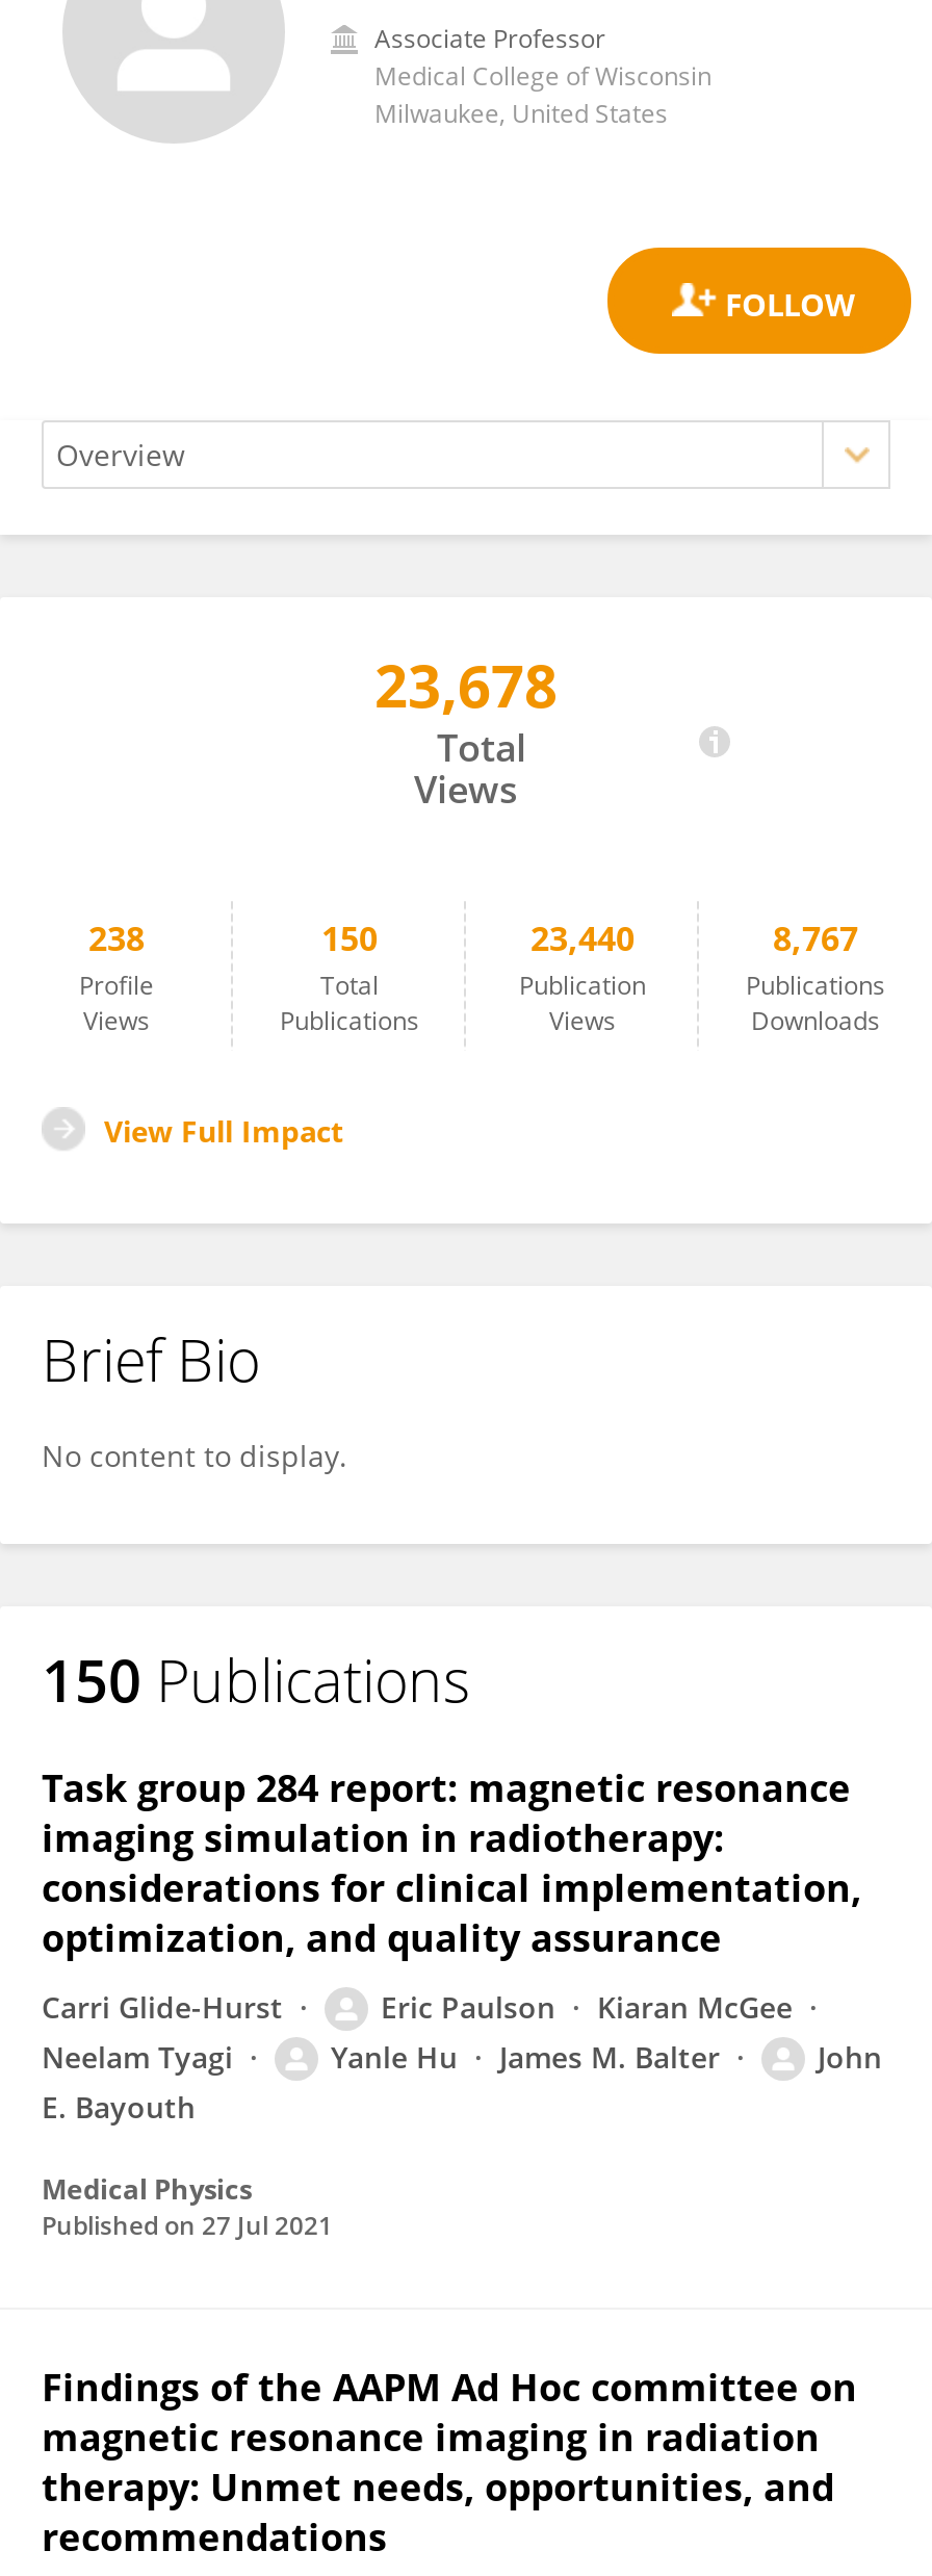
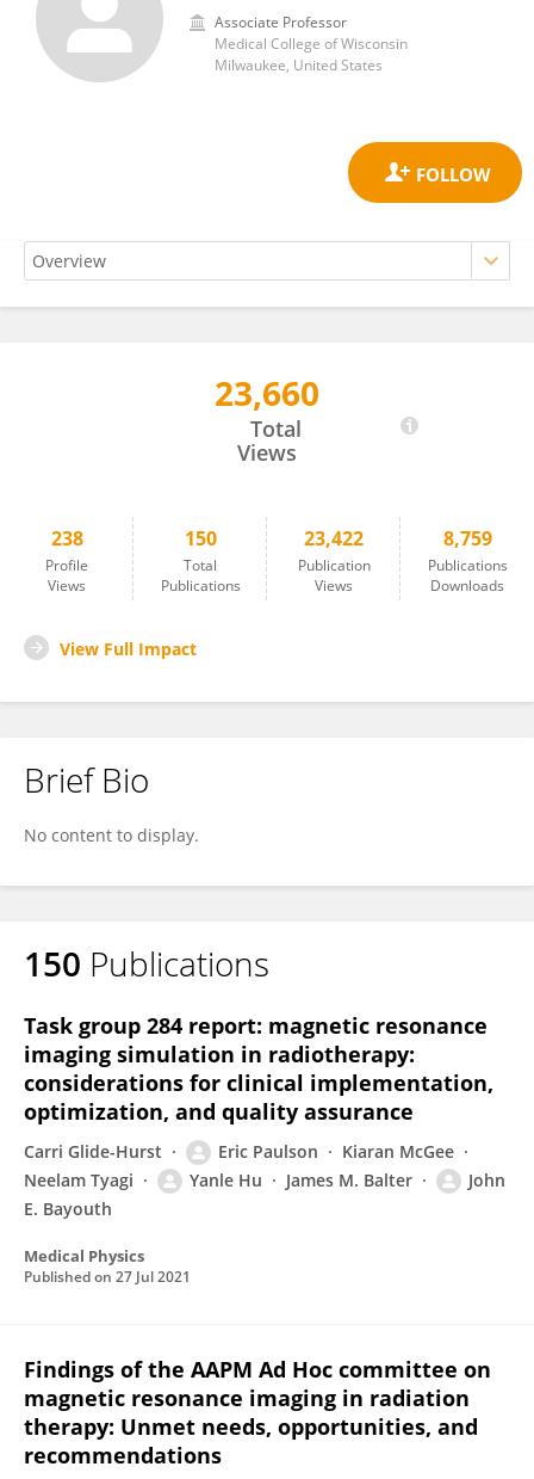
- 23,678
+ 23,660

- 23,440
+ 23,422

- 8,767
+ 8,759
